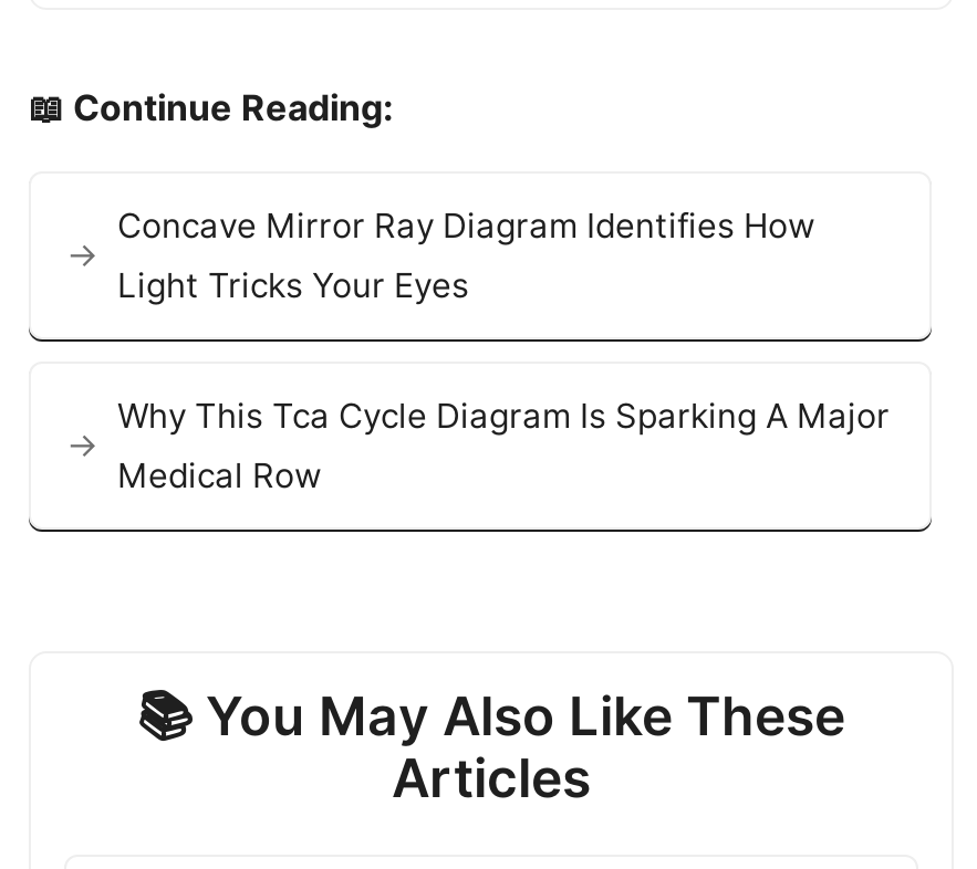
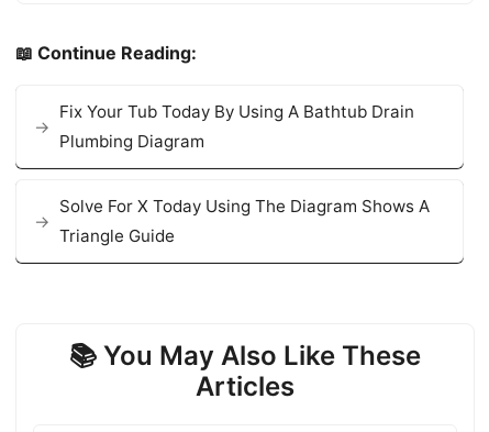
- Concave Mirror Ray Diagram Identifies How
- Light Tricks Your Eyes
+ Fix Your Tub Today By Using A Bathtub Drain
+ Plumbing Diagram

- Why This Tca Cycle Diagram Is Sparking A Major
- Medical Row
+ Solve For X Today Using The Diagram Shows A
+ Triangle Guide
